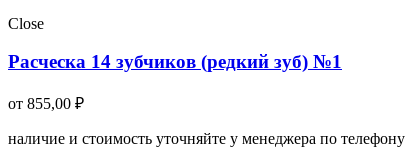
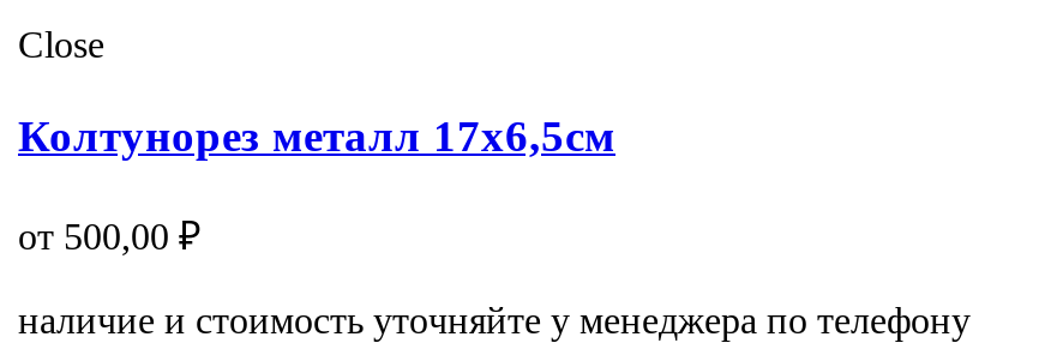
- Расческа 14 зубчиков (редкий зуб) №1
+ Колтунорез металл 17х6,5см

- от 855,00 ₽
+ от 500,00 ₽
